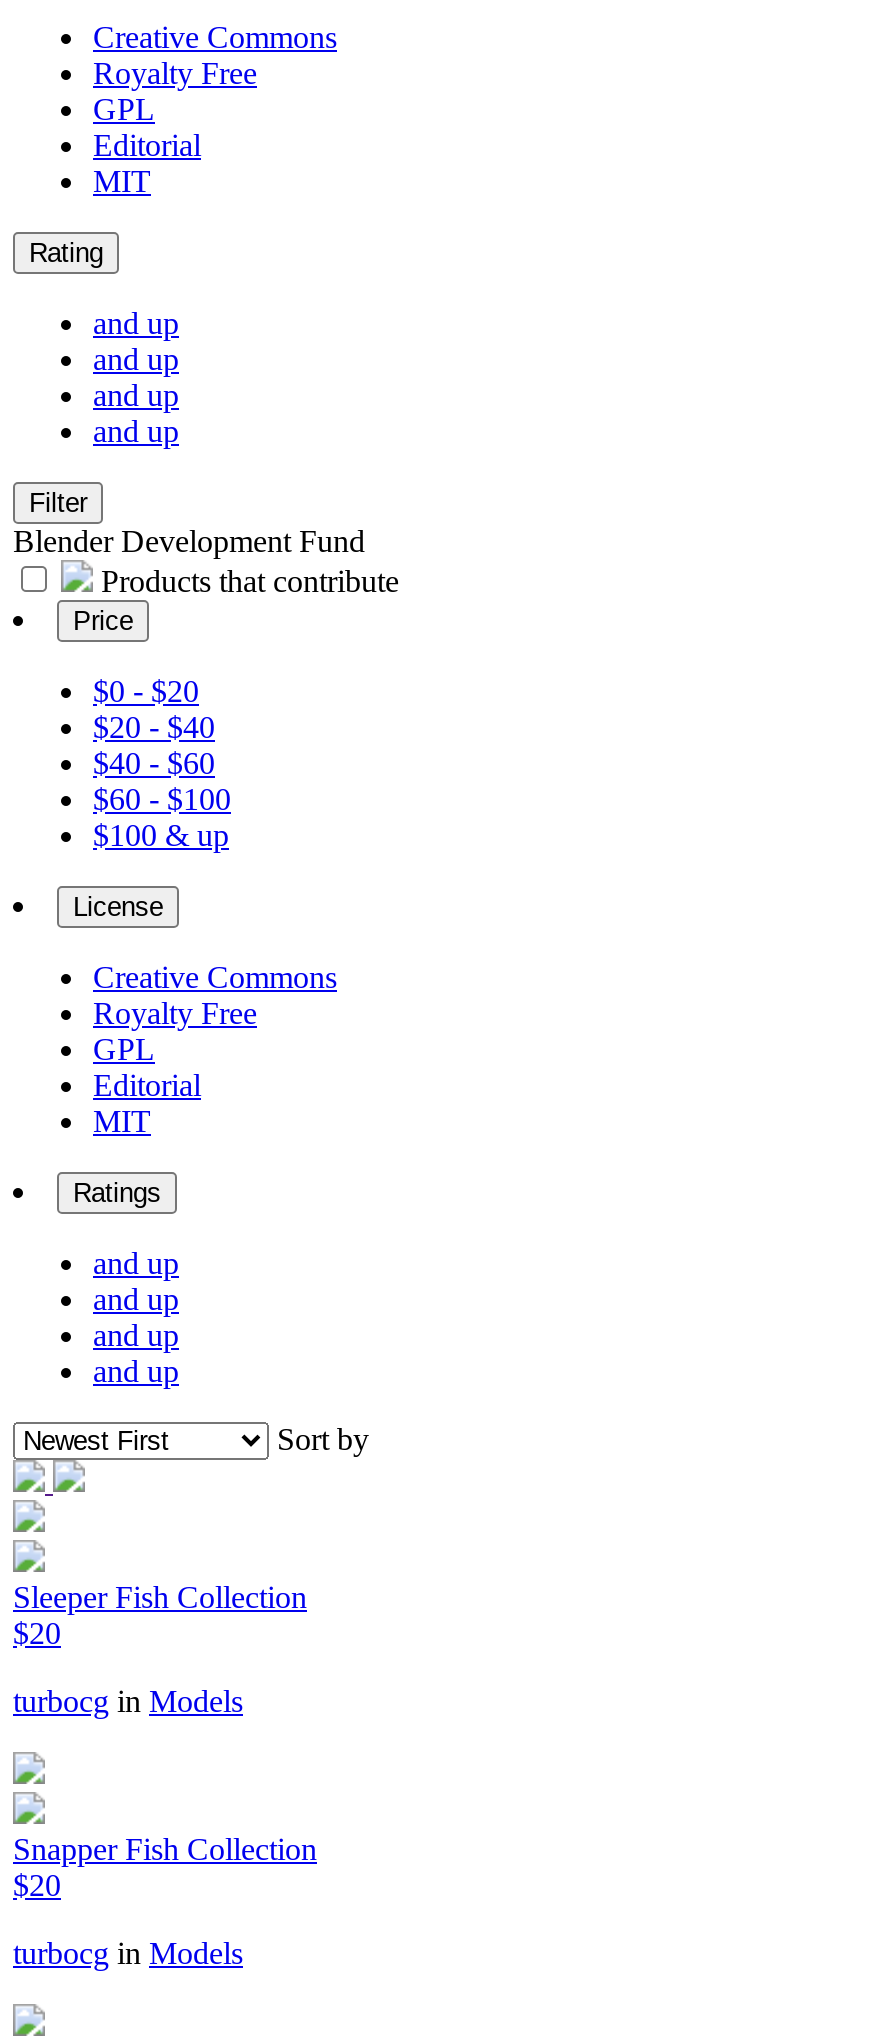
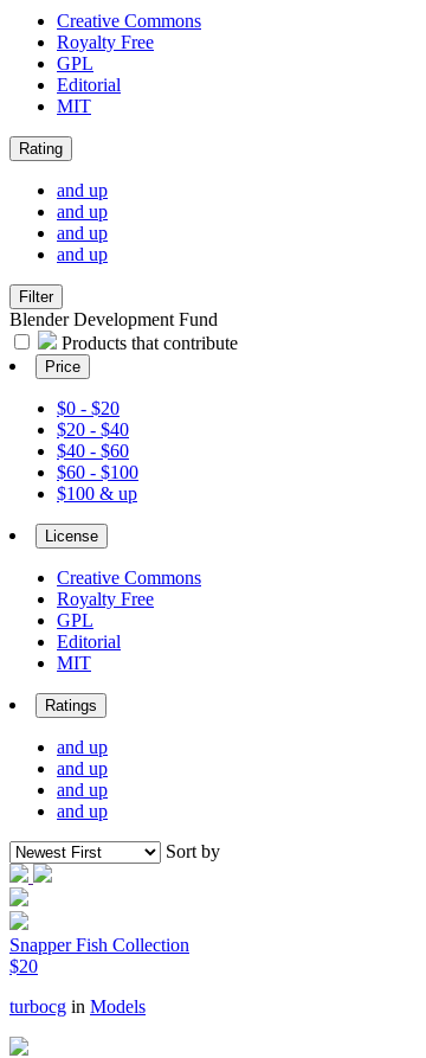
- Sleeper Fish Collection
- $20
- turbocg in Models
